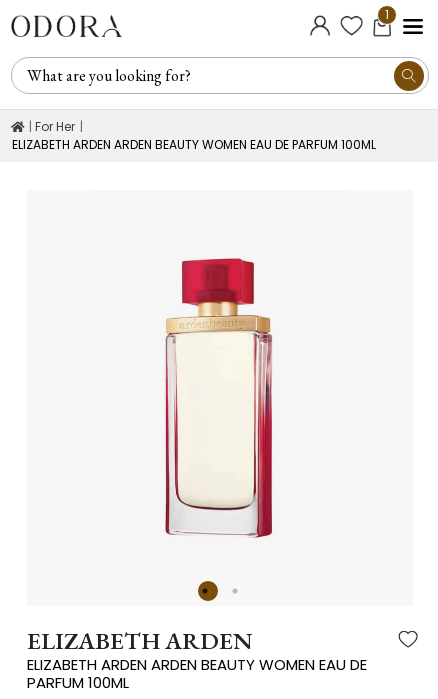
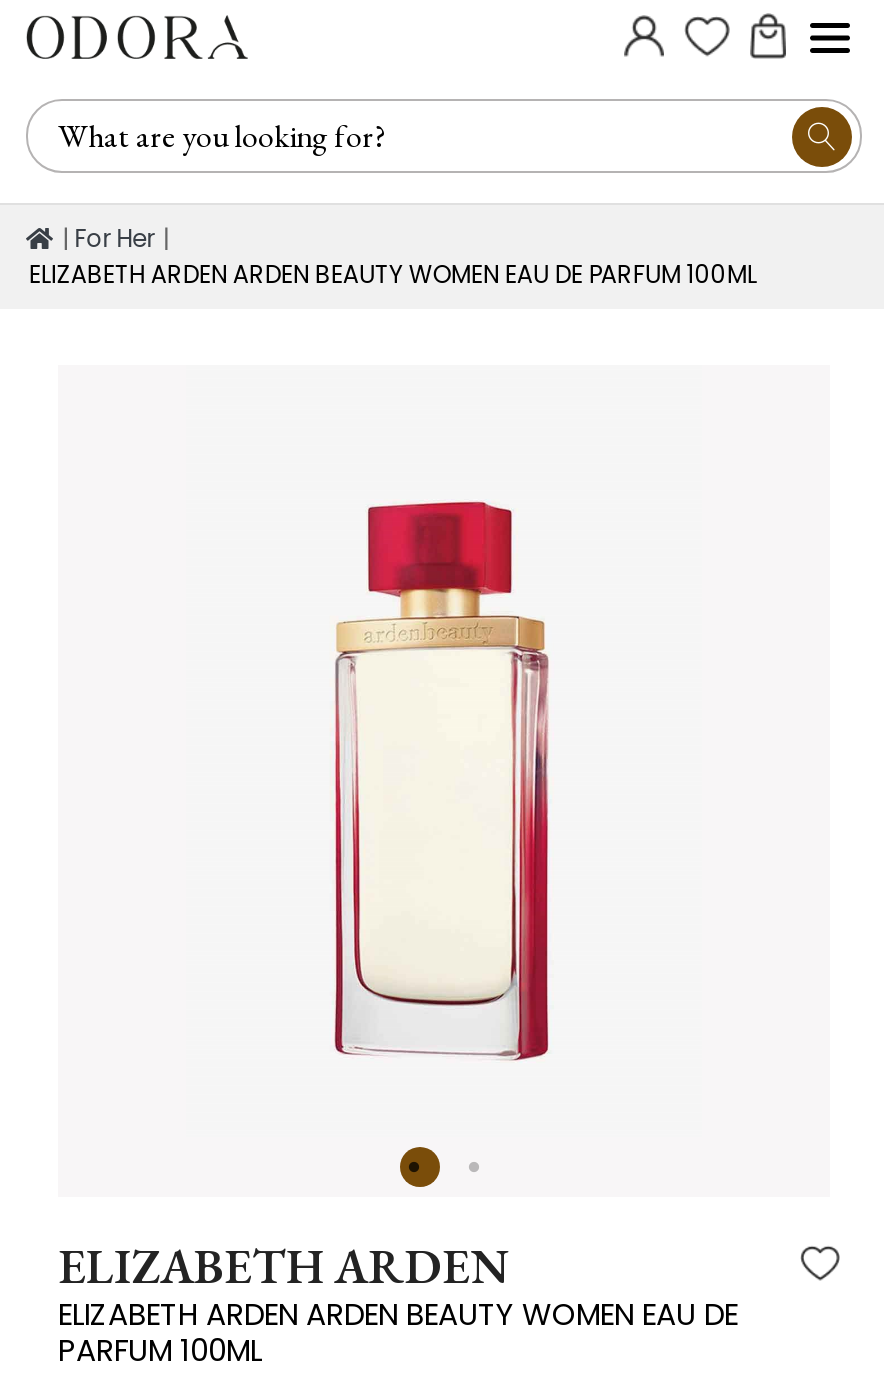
- 1
